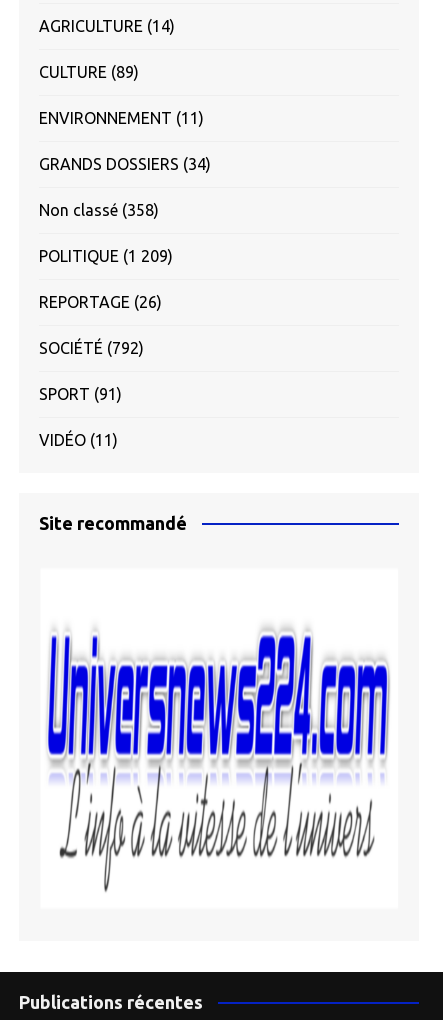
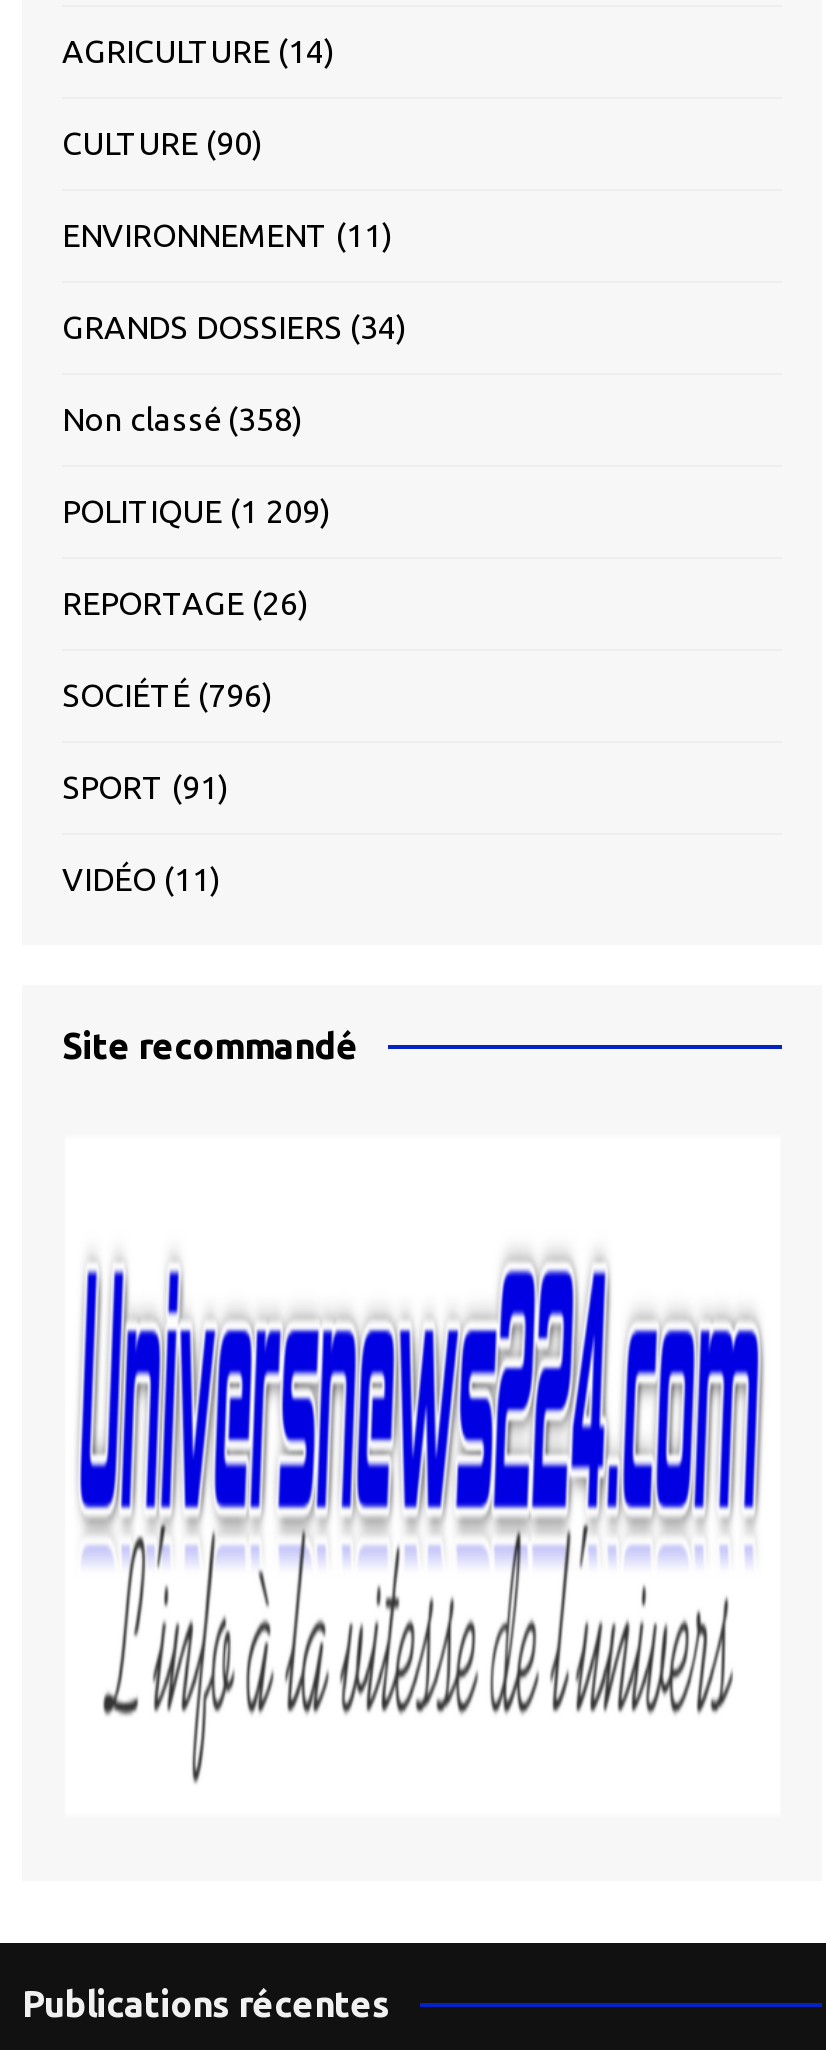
- CULTURE (89)
+ CULTURE (90)

- SOCIÉTÉ (792)
+ SOCIÉTÉ (796)
